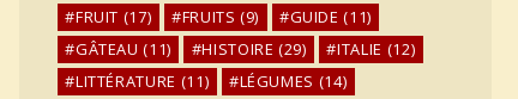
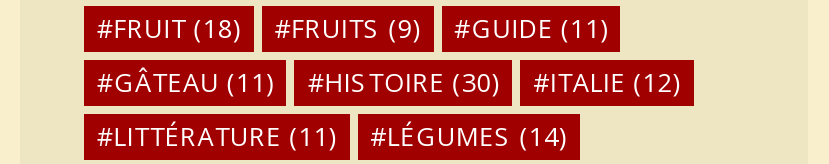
- FRUIT (17) FRUITS (9) GUIDE (11)
+ FRUIT (18) FRUITS (9) GUIDE (11)

- GÂTEAU (11) HISTOIRE (29) ITALIE (12)
+ GÂTEAU (11) HISTOIRE (30) ITALIE (12)
